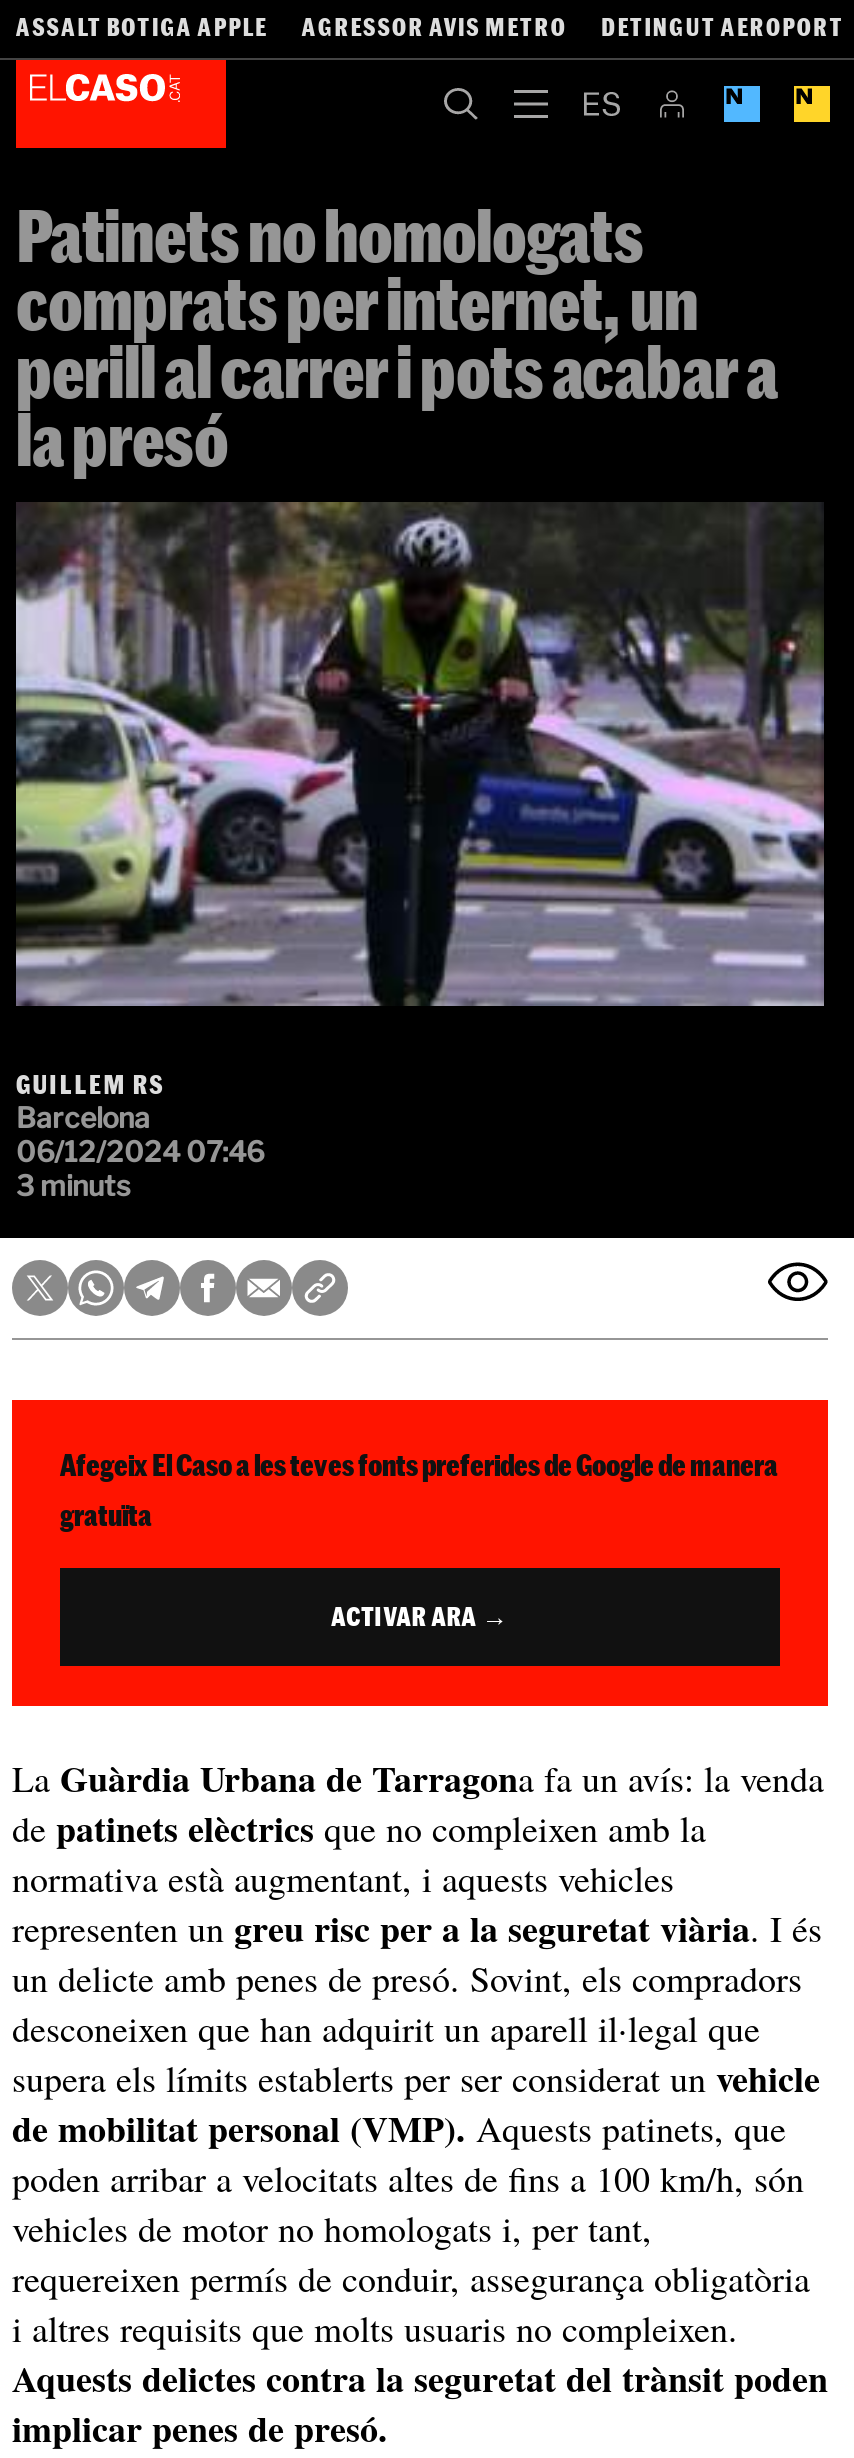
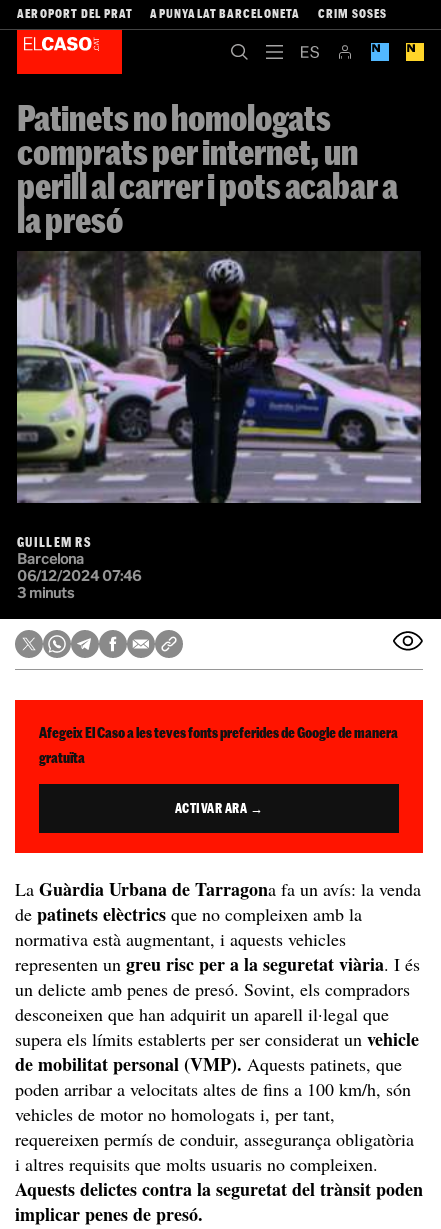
- ASSALT BOTIGA APPLE
- AGRESSOR AVIS METRO
- DETINGUT AEROPORT
+ AEROPORT DEL PRAT
+ APUNYALAT BARCELONETA
+ CRIM SOSES
